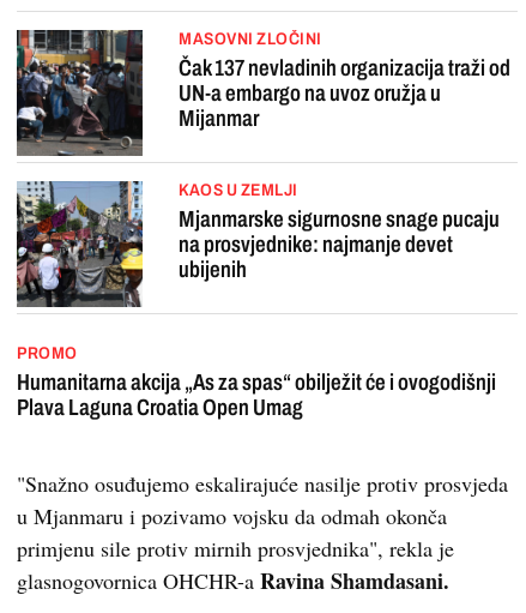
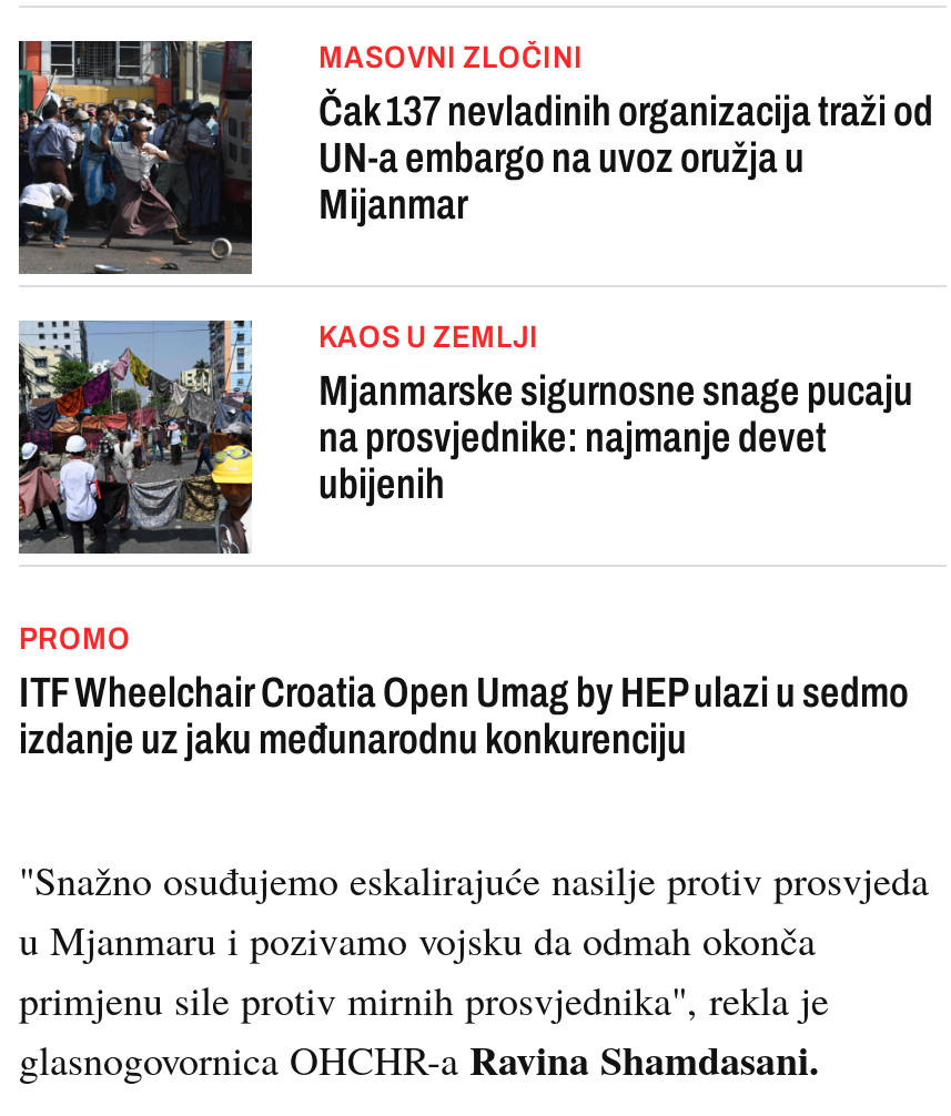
- Humanitarna akcija „As za spas“ obilježit će i ovogodišnji
- Plava Laguna Croatia Open Umag
+ ITF Wheelchair Croatia Open Umag by HEP ulazi u sedmo
+ izdanje uz jaku međunarodnu konkurenciju
